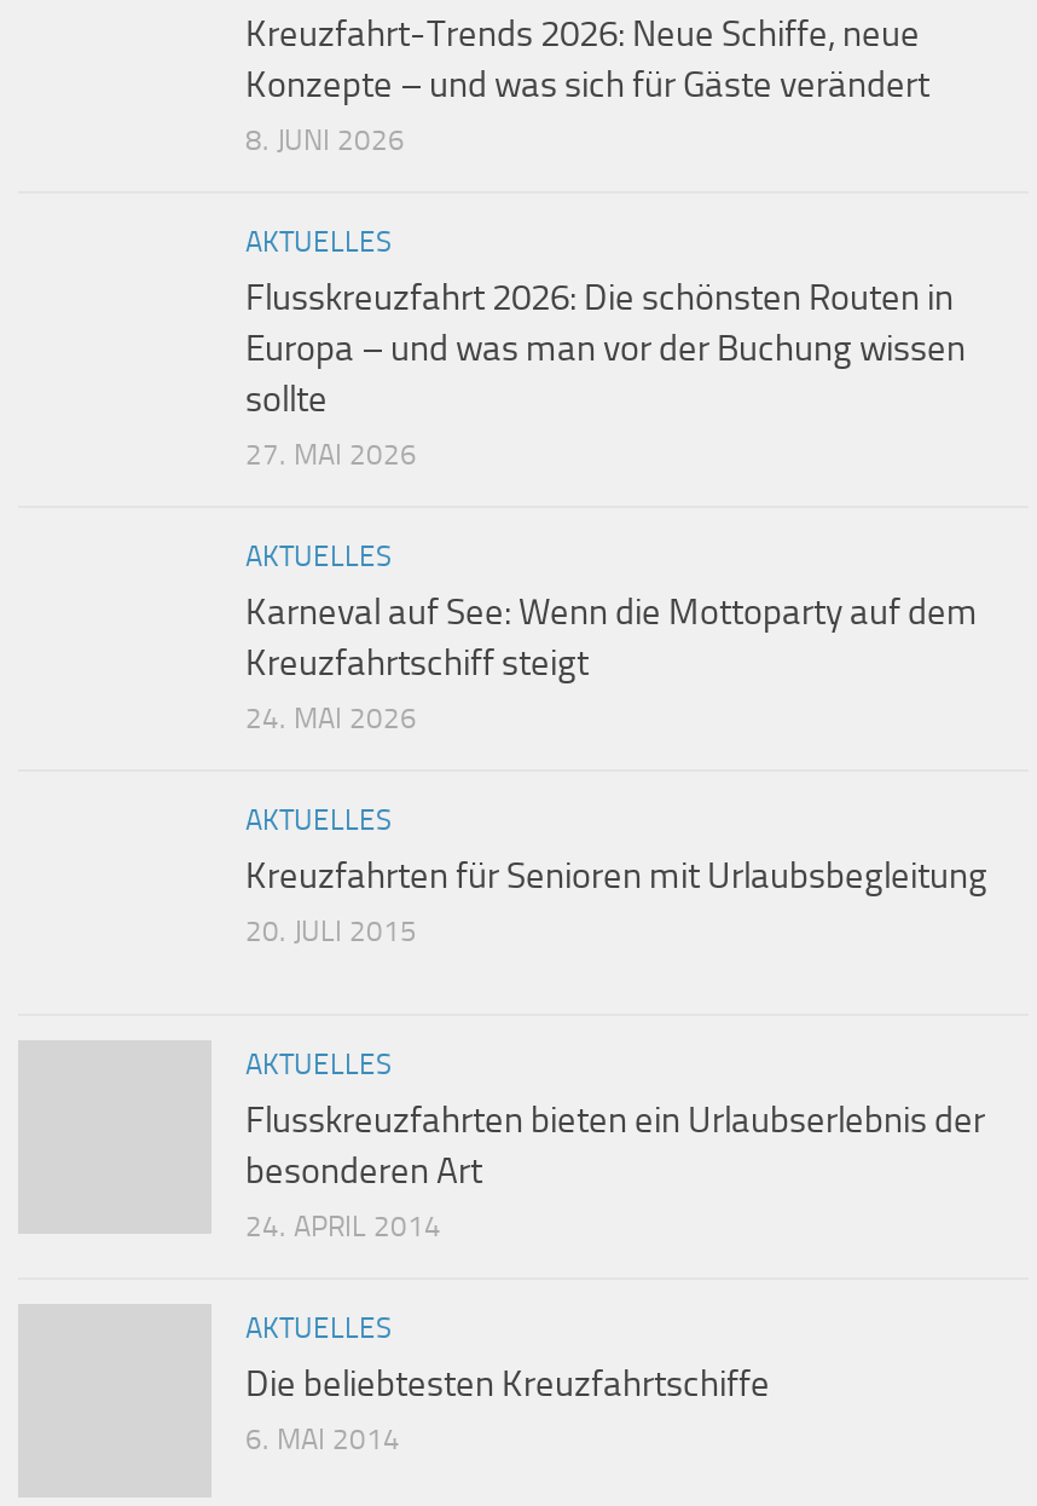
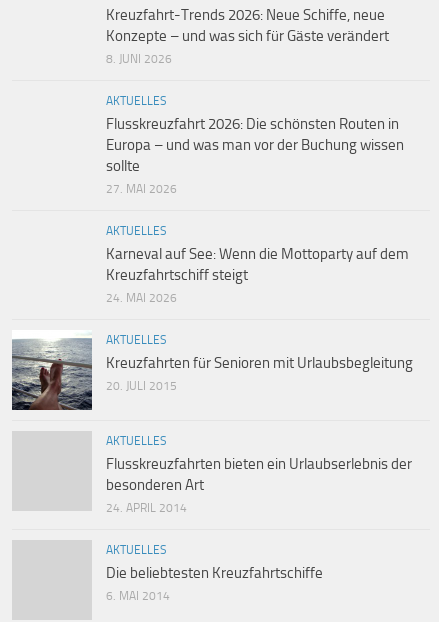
+ [image]
